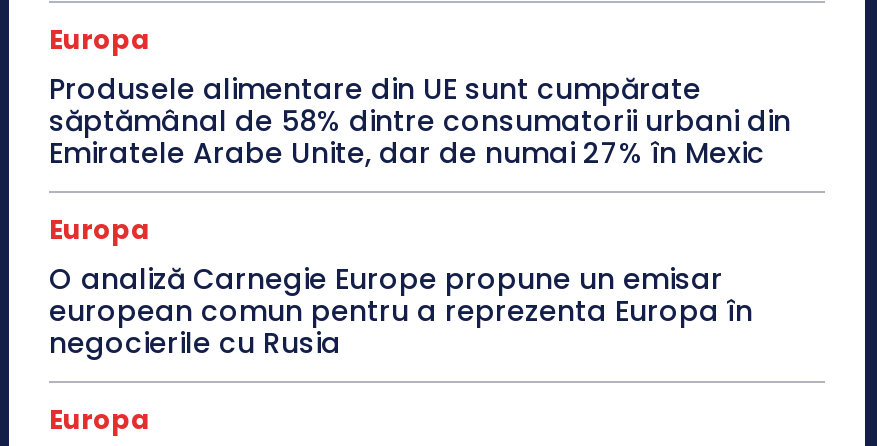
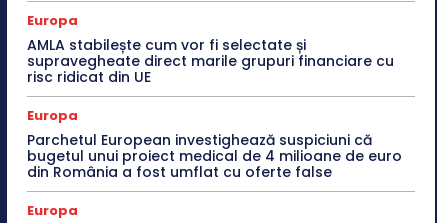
- Produsele alimentare din UE sunt cumpărate
- săptămânal de 58% dintre consumatorii urbani din
- Emiratele Arabe Unite, dar de numai 27% în Mexic
+ AMLA stabilește cum vor fi selectate și
+ supravegheate direct marile grupuri financiare cu
+ risc ridicat din UE

- O analiză Carnegie Europe propune un emisar
- european comun pentru a reprezenta Europa în
- negocierile cu Rusia
+ Parchetul European investighează suspiciuni că
+ bugetul unui proiect medical de 4 milioane de euro
+ din România a fost umflat cu oferte false
